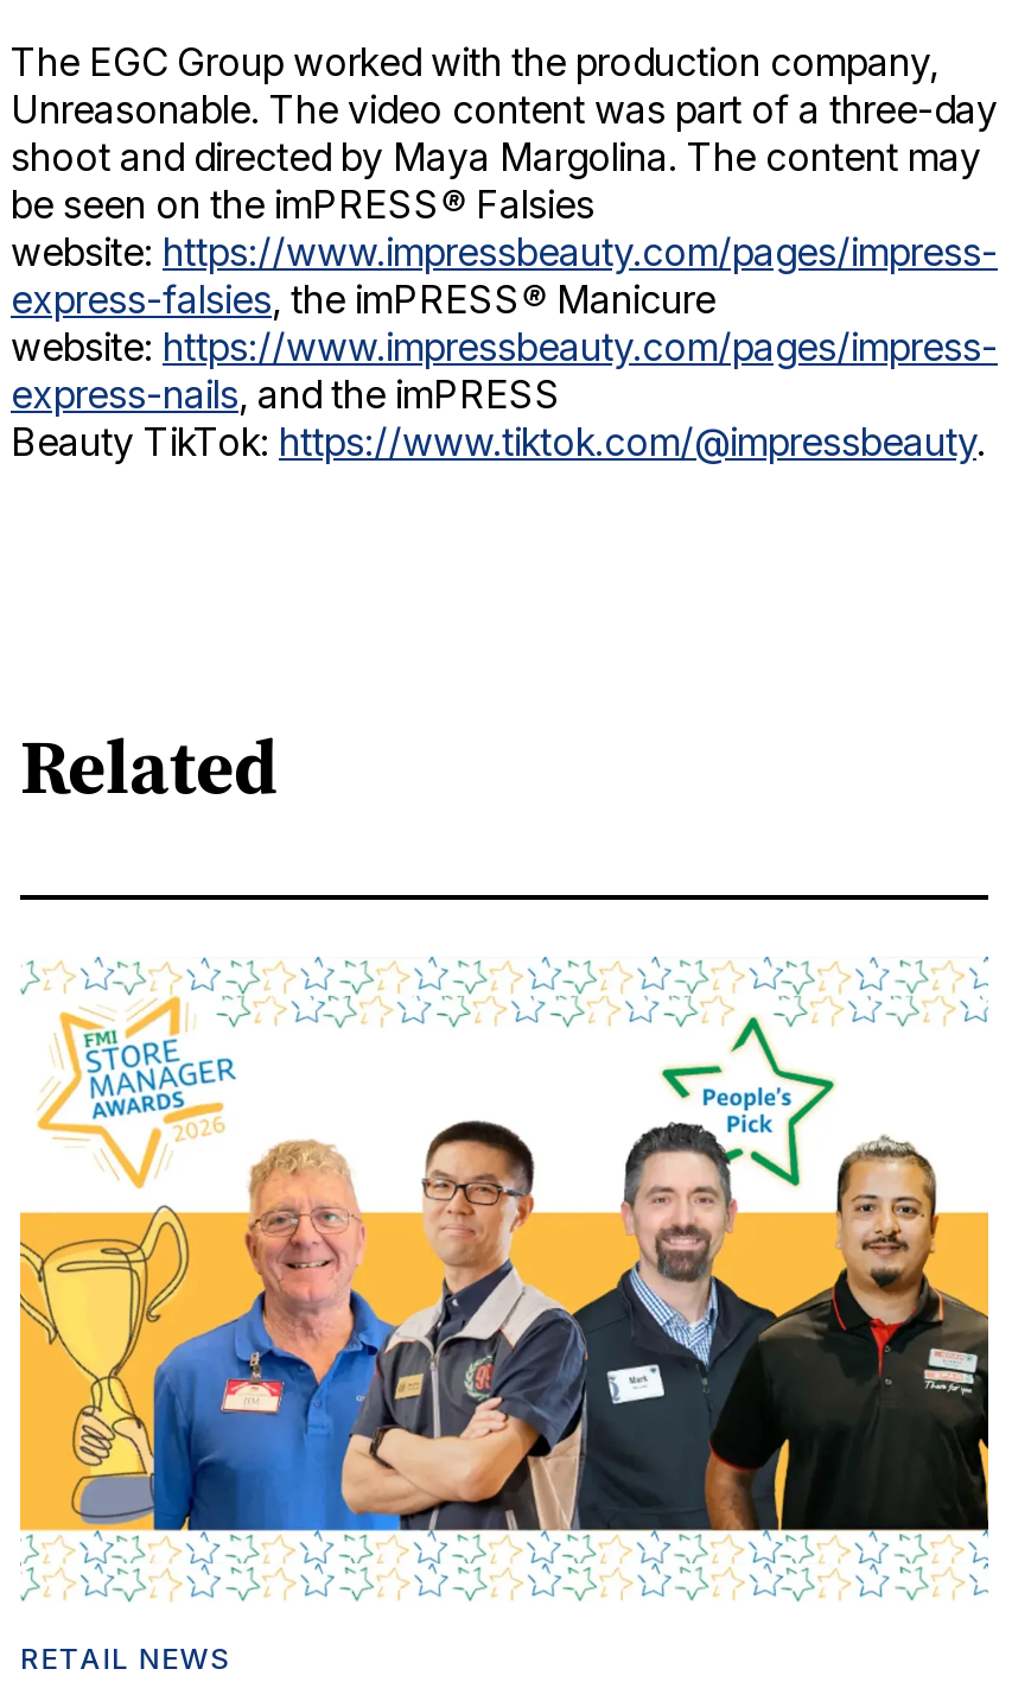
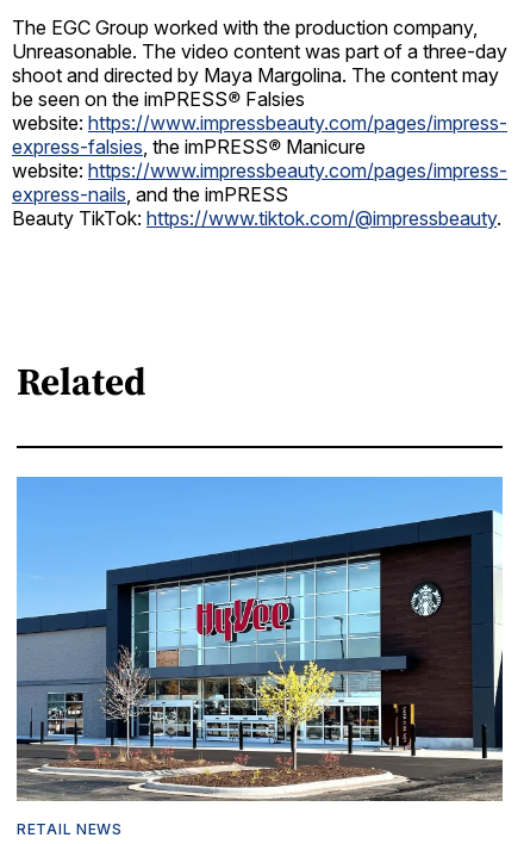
- [image]
+ [image]
